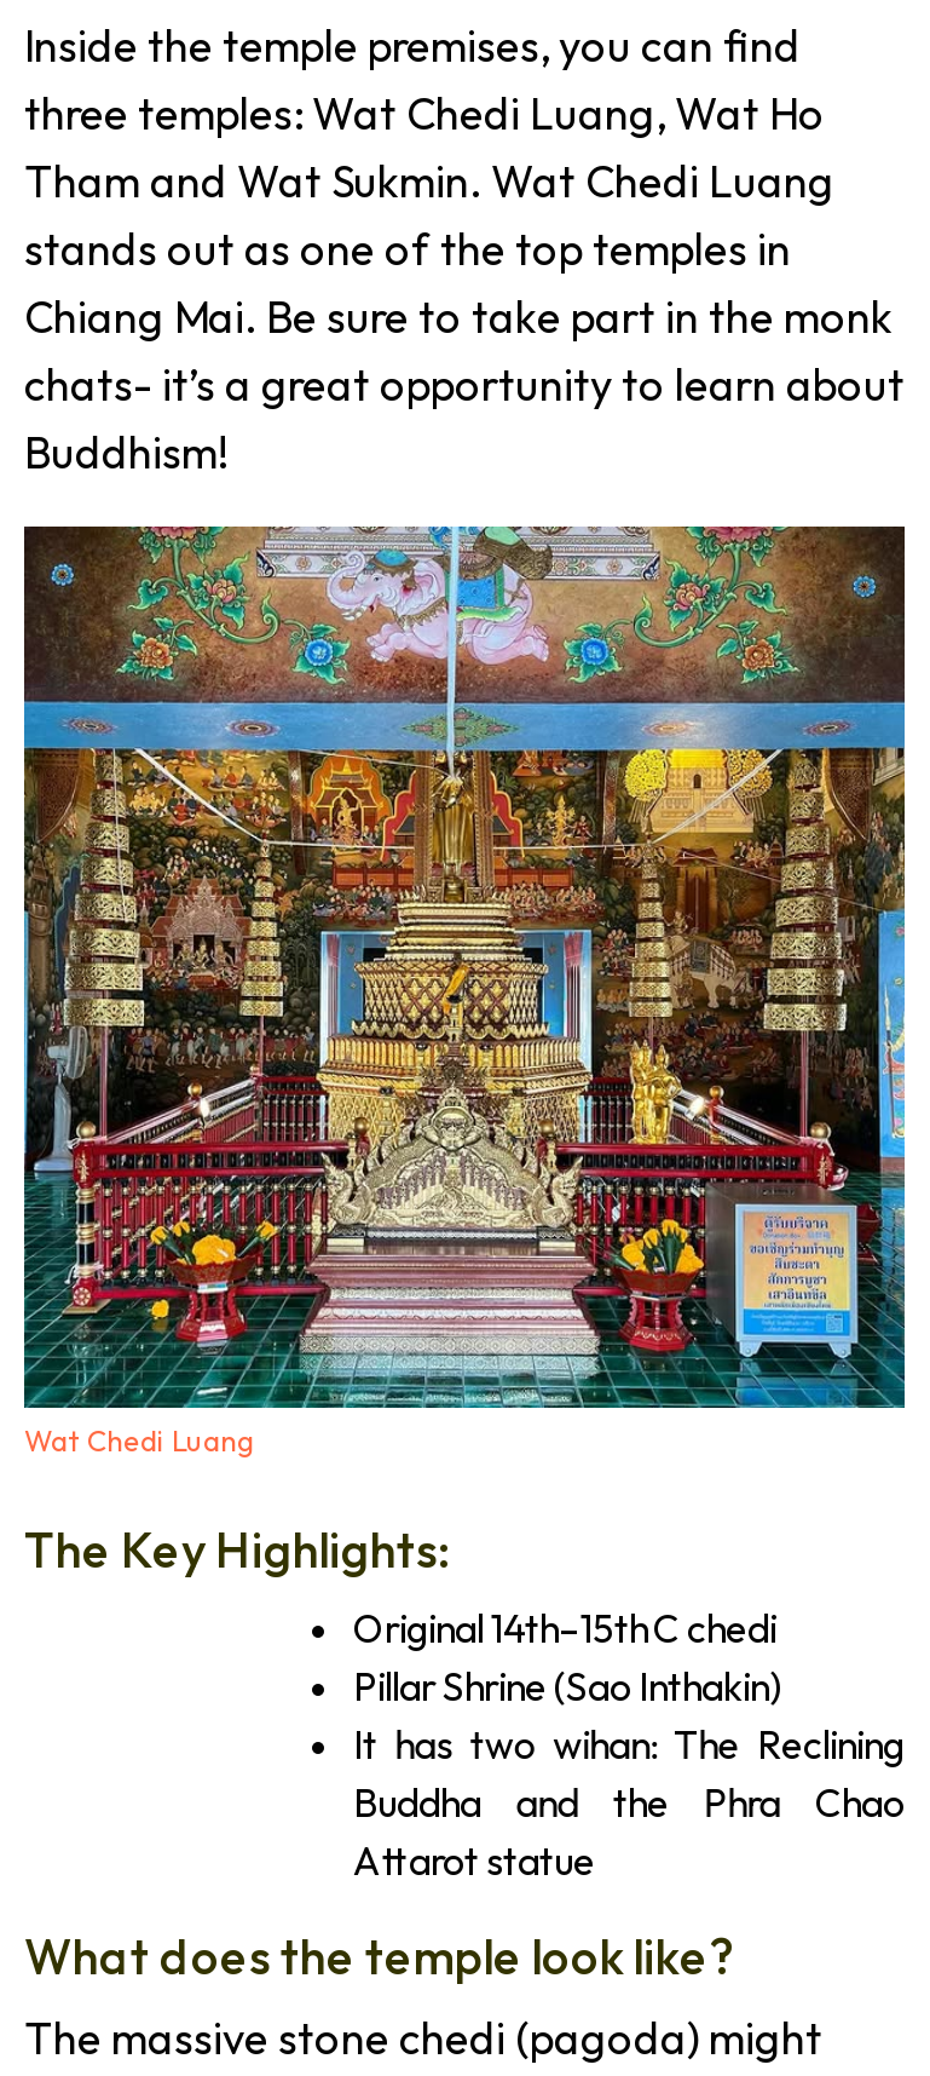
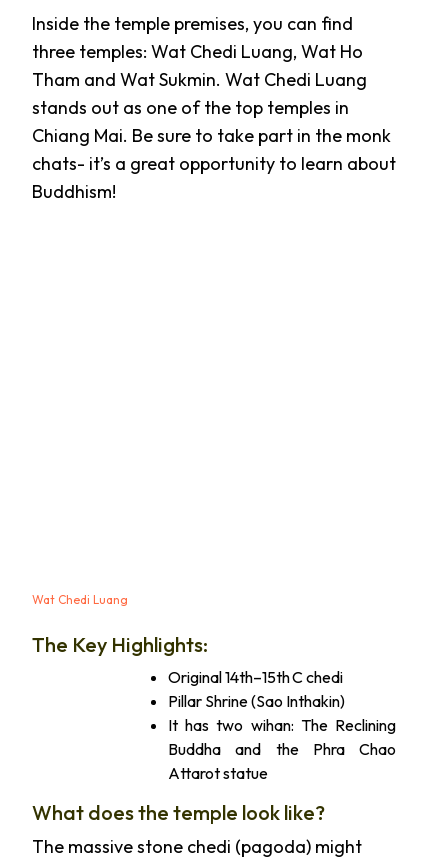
- [image]
